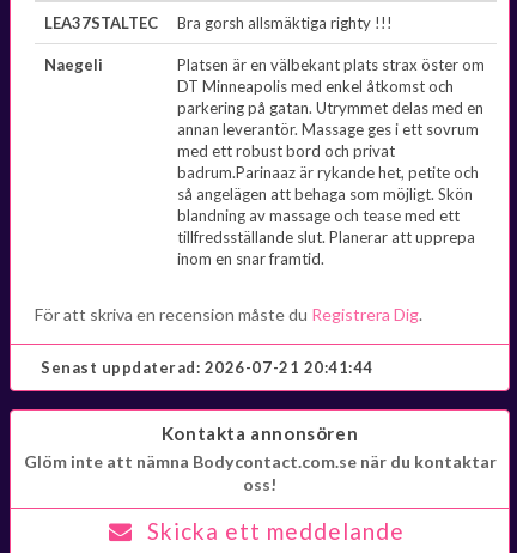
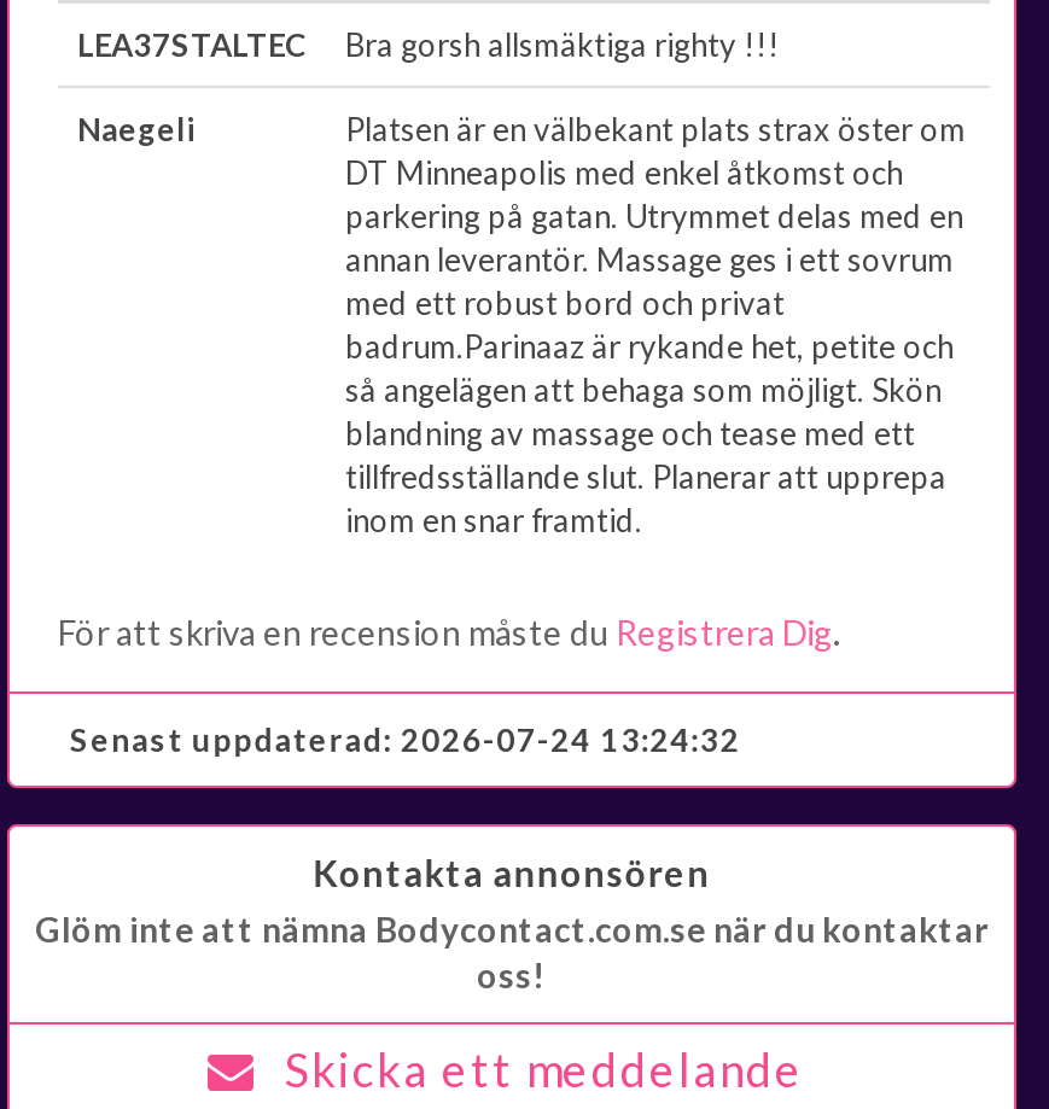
- Senast uppdaterad: 2026-07-21 20:41:44
+ Senast uppdaterad: 2026-07-24 13:24:32
